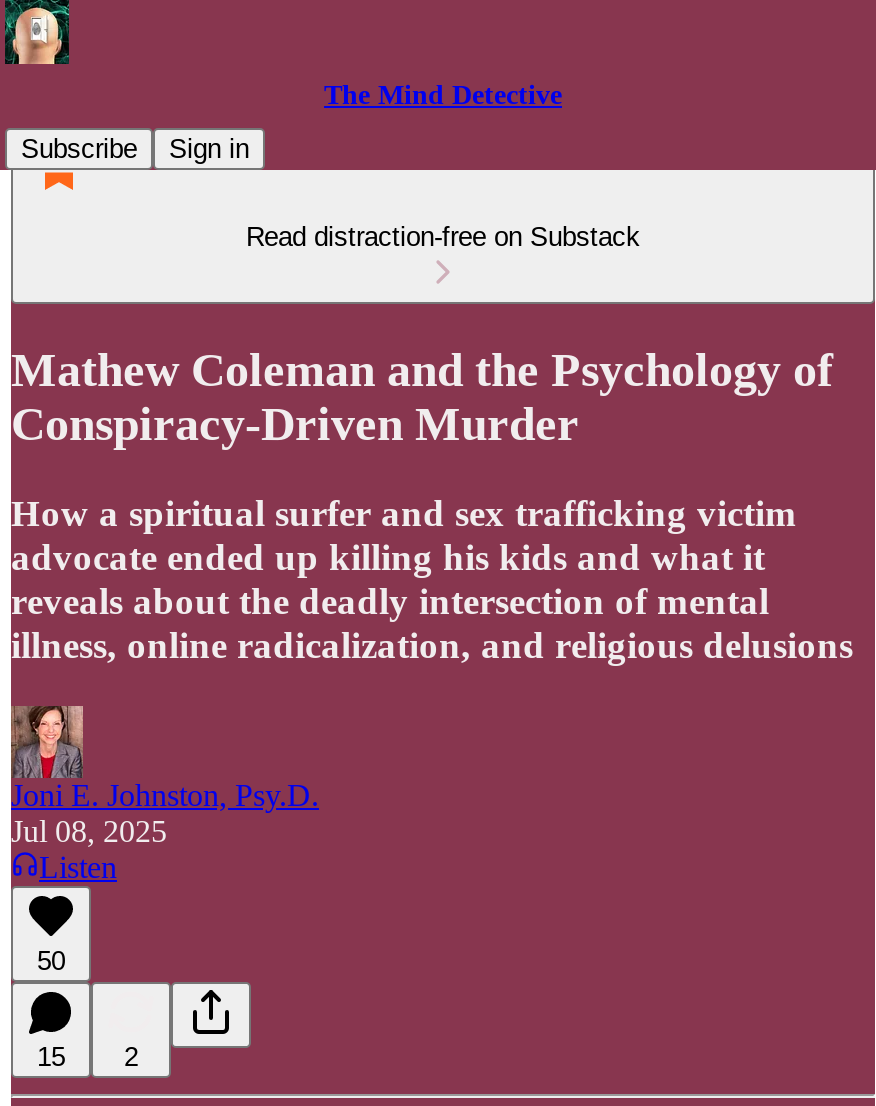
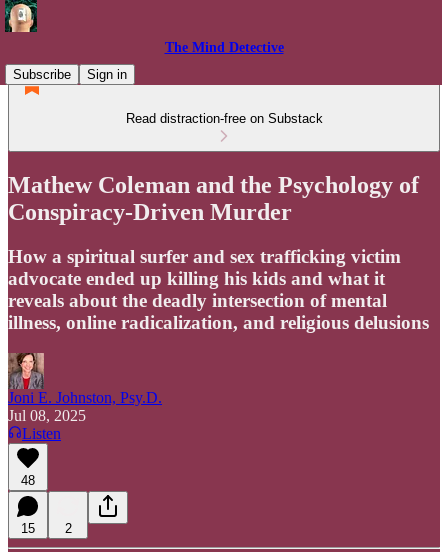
- 50
+ 48
